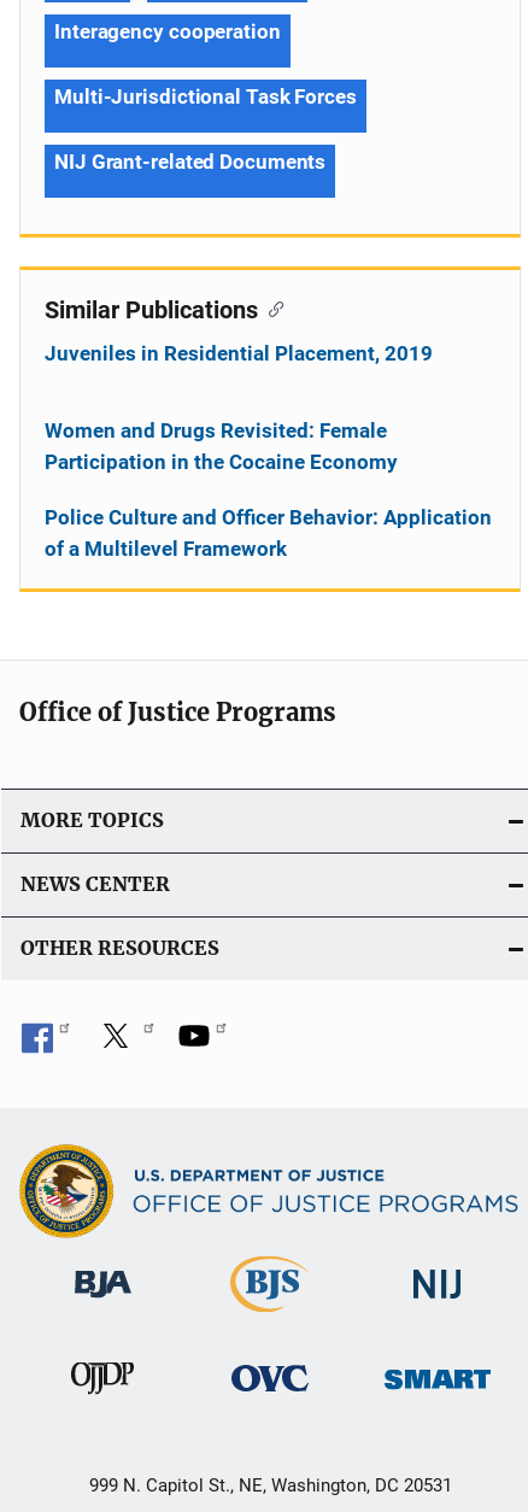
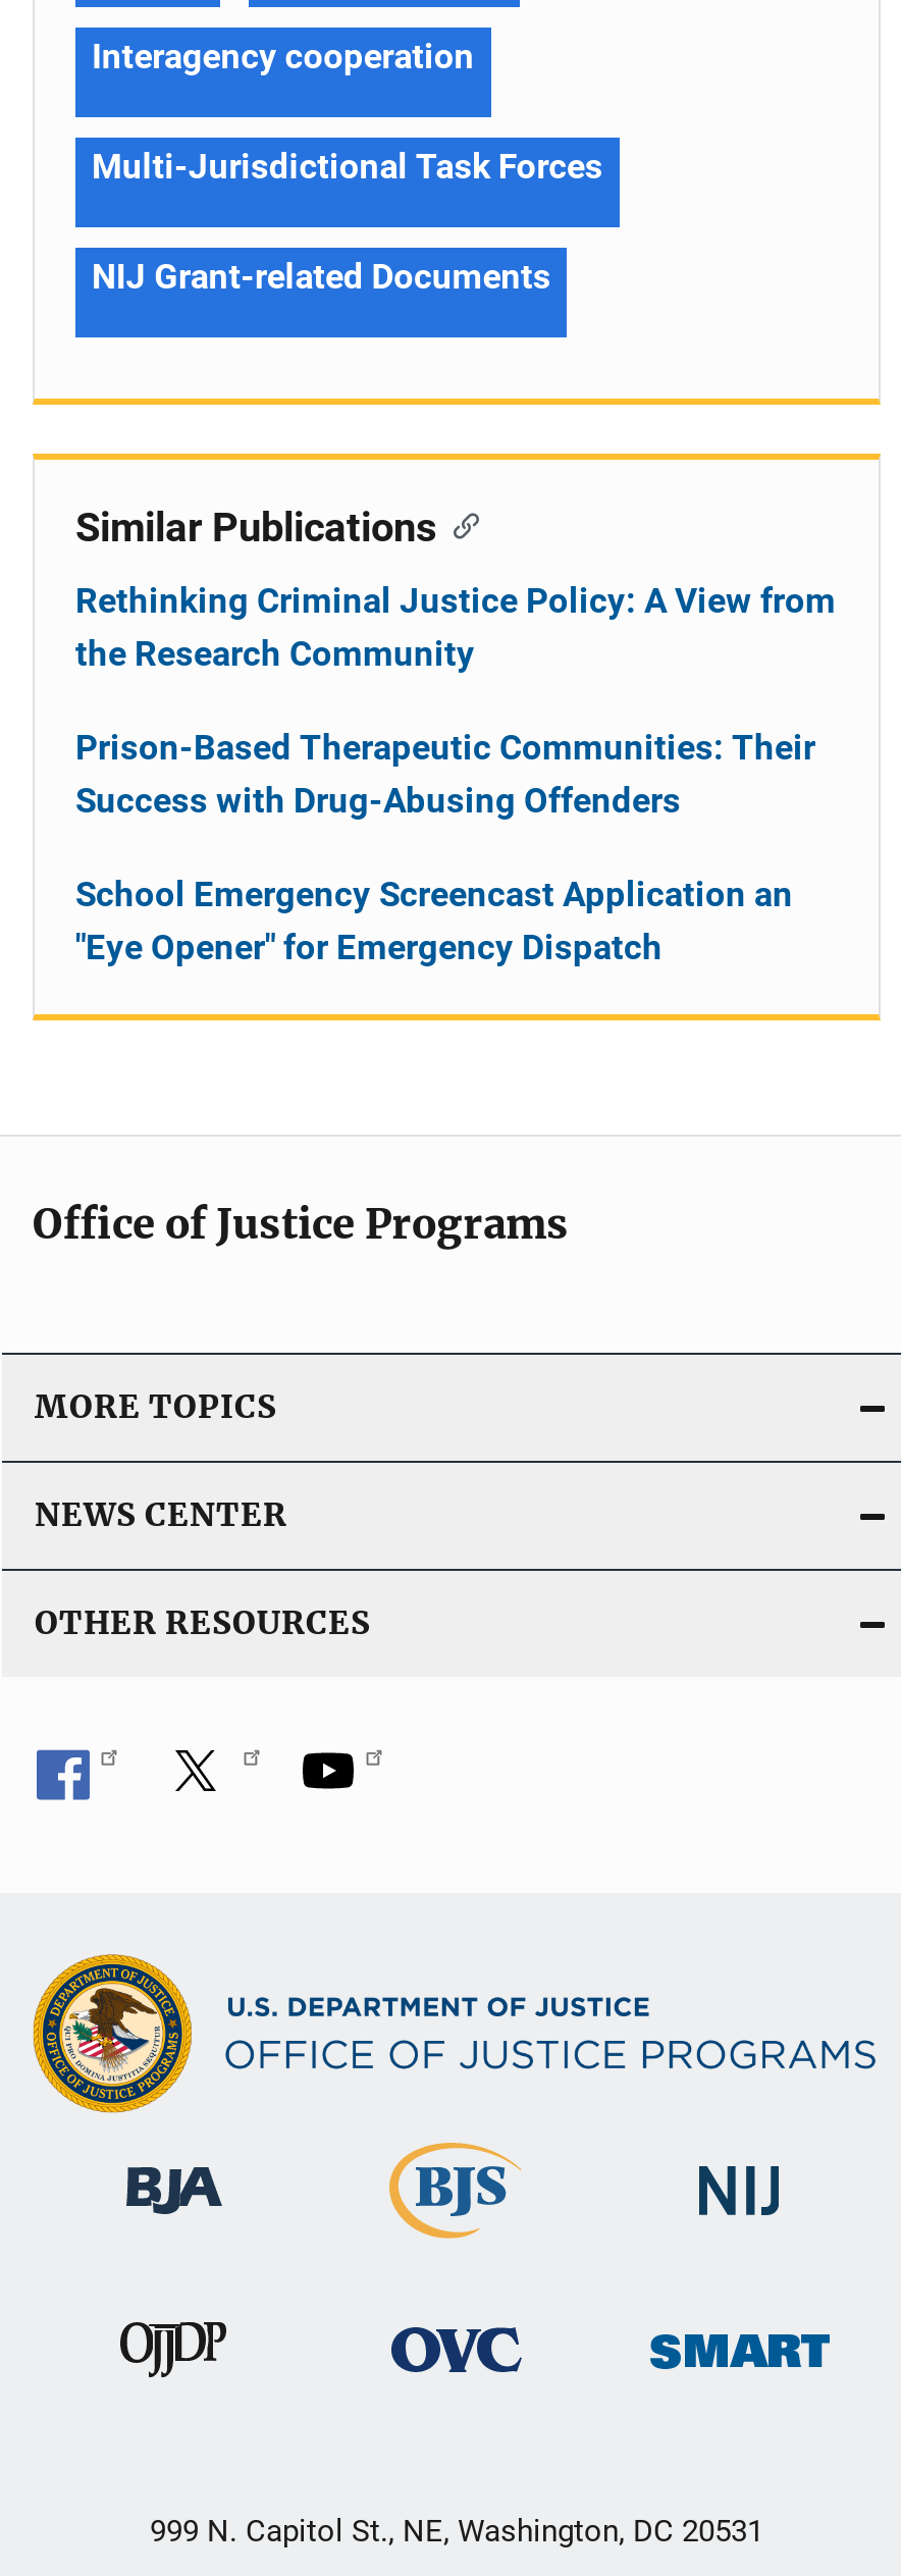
- Juveniles in Residential Placement, 2019
+ Rethinking Criminal Justice Policy: A View from
+ the Research Community

- Women and Drugs Revisited: Female
- Participation in the Cocaine Economy
+ Prison-Based Therapeutic Communities: Their
+ Success with Drug-Abusing Offenders

- Police Culture and Officer Behavior: Application
- of a Multilevel Framework
+ School Emergency Screencast Application an
+ "Eye Opener" for Emergency Dispatch
